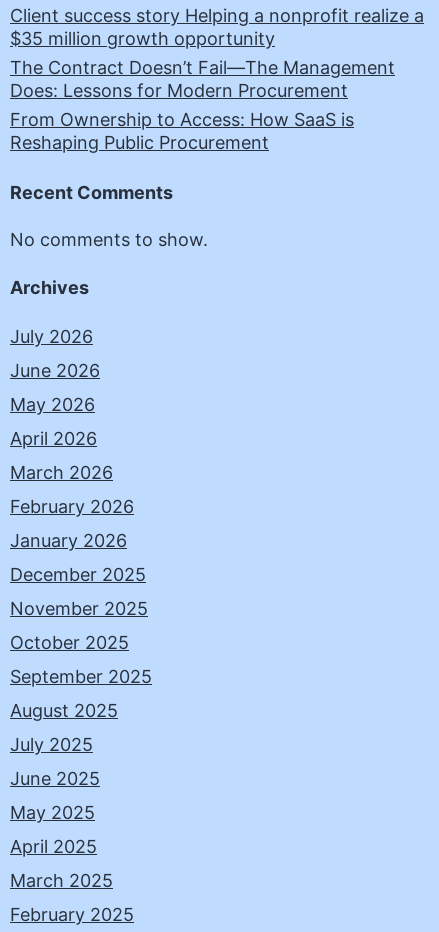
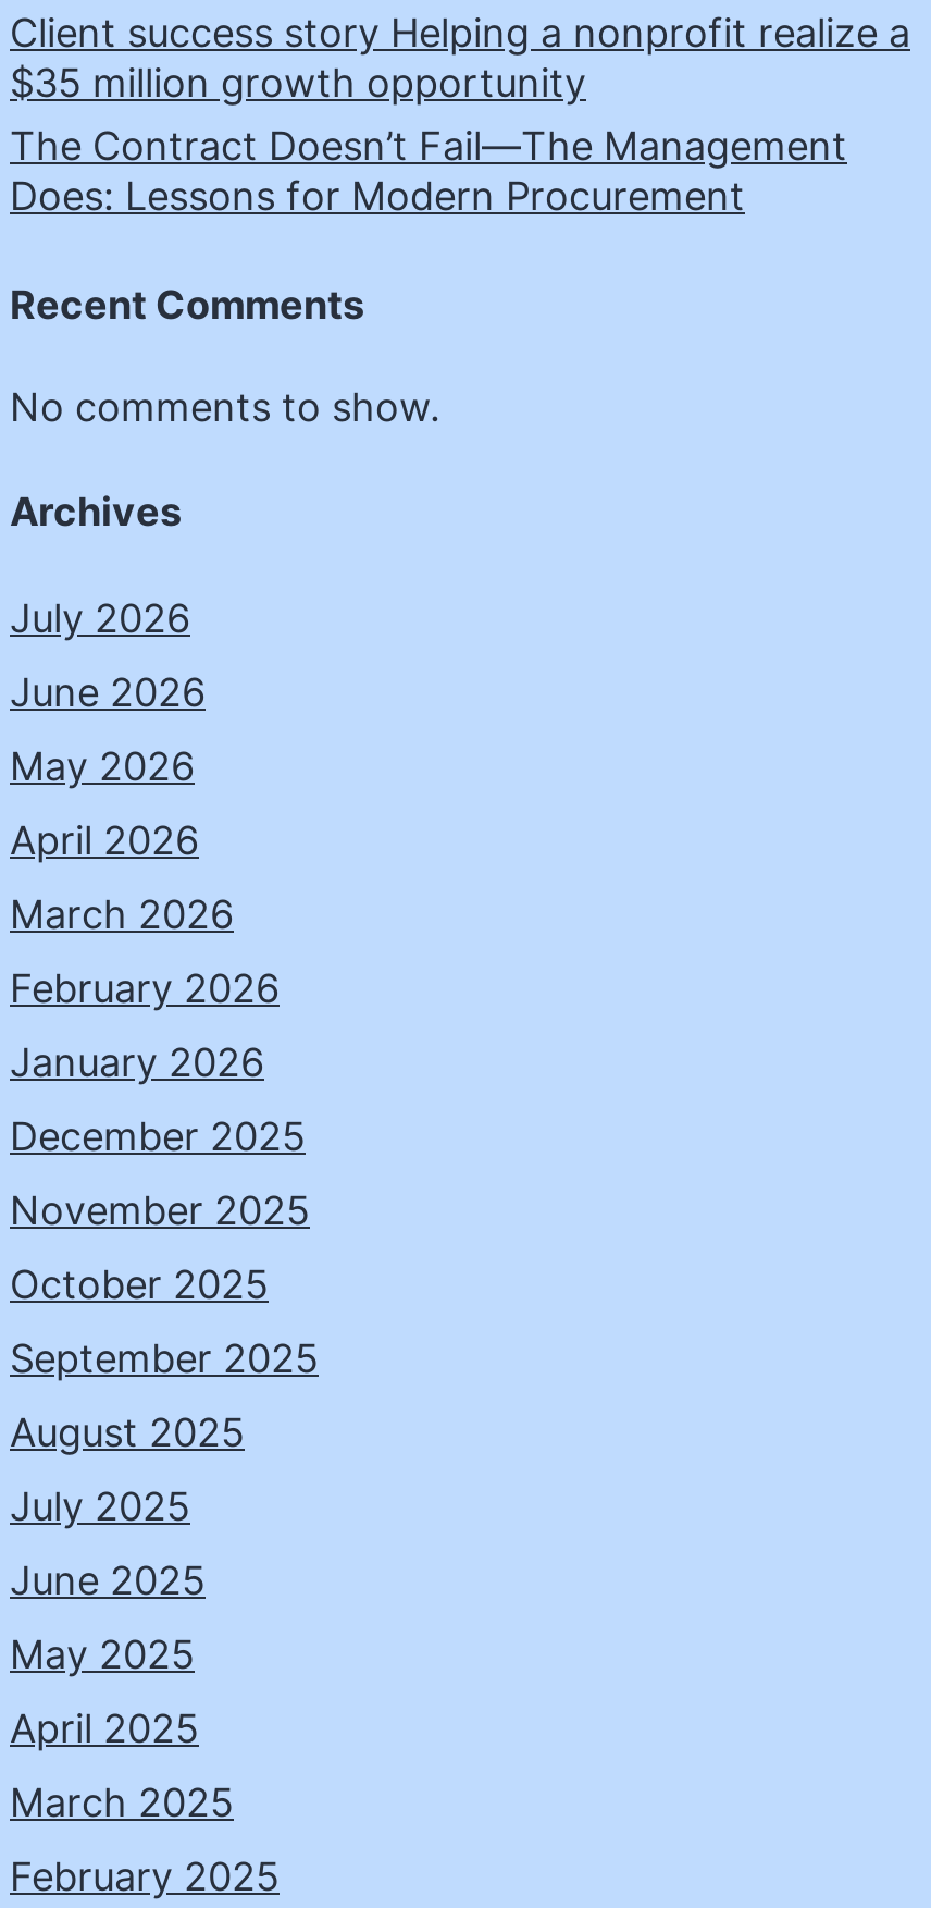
- From Ownership to Access: How SaaS is
- Reshaping Public Procurement
